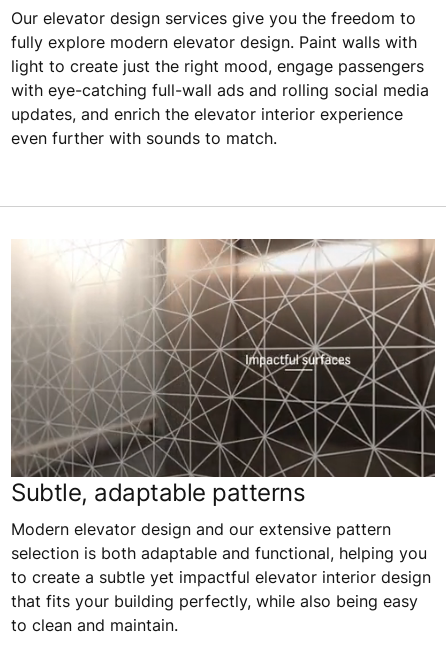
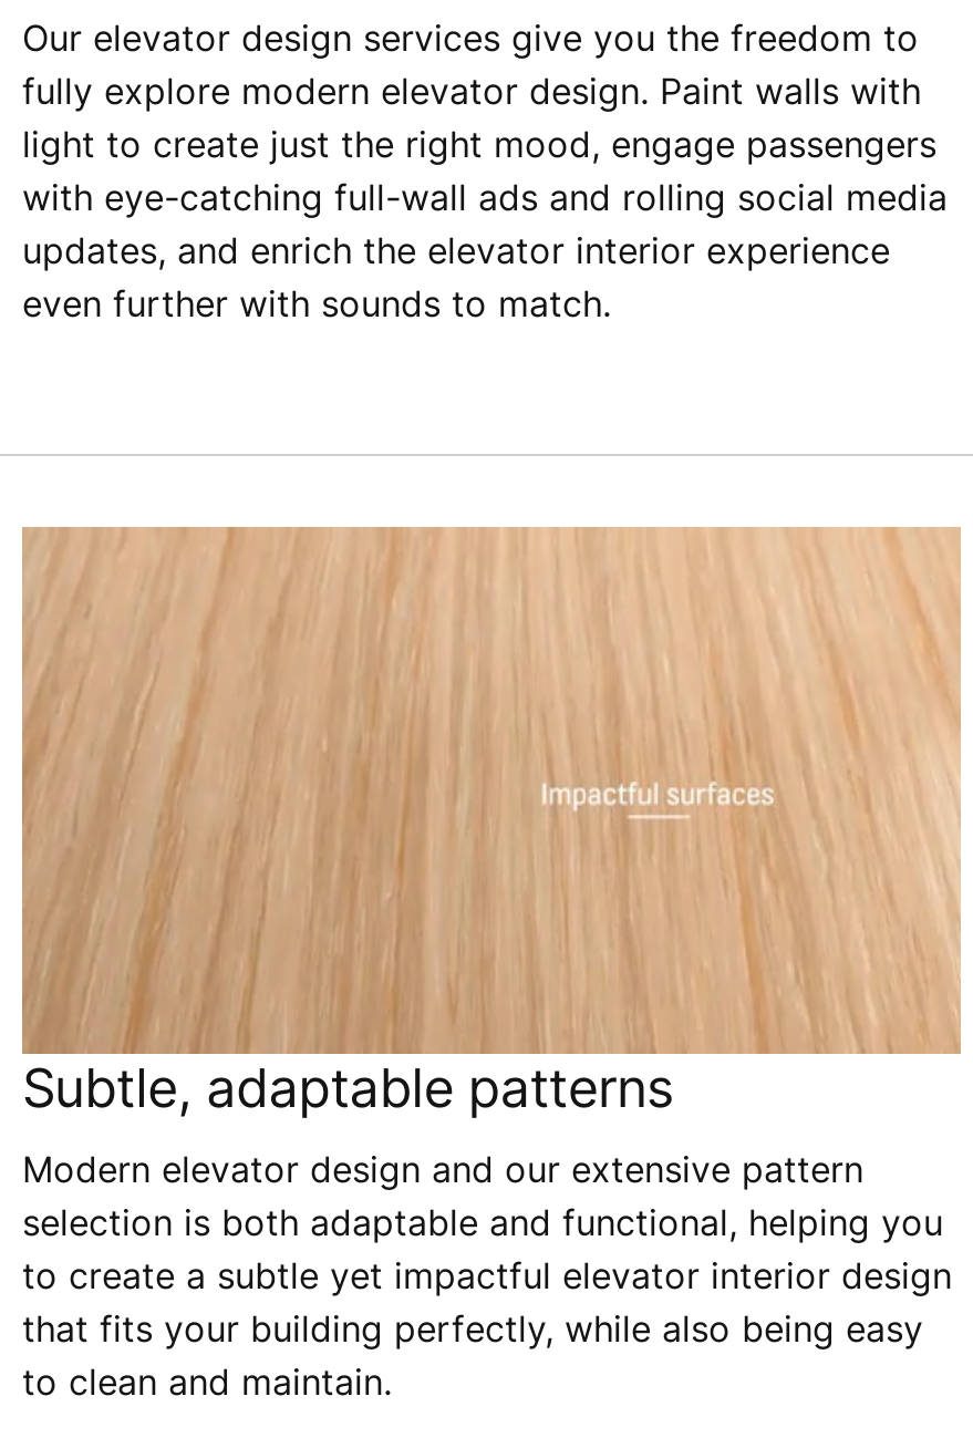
- [image]
+ [image]
